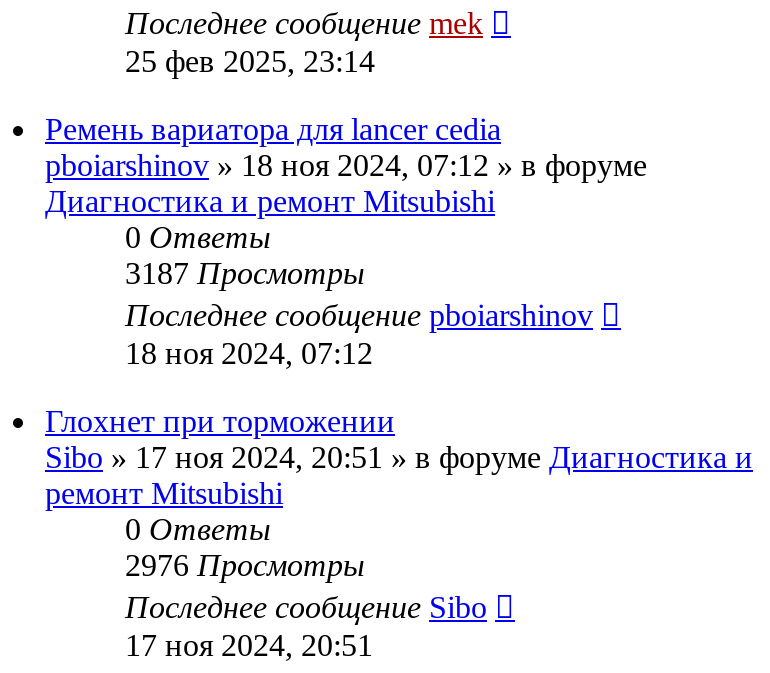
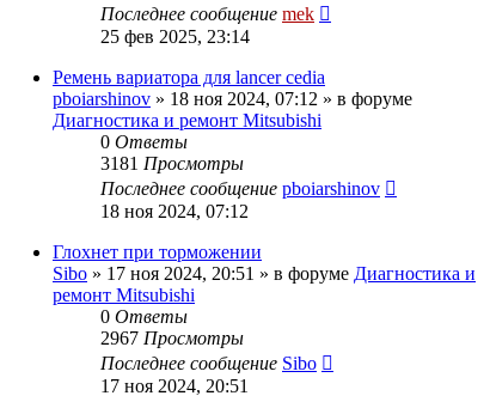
- 3187 Просмотры
+ 3181 Просмотры

- 2976 Просмотры
+ 2967 Просмотры
